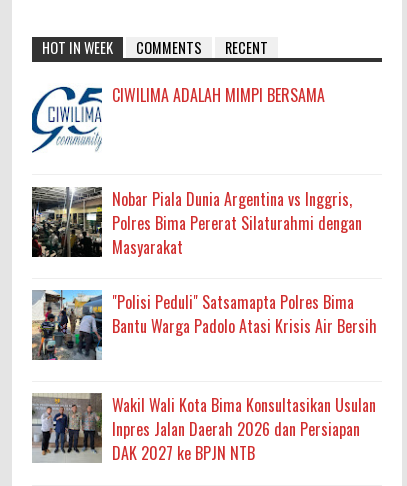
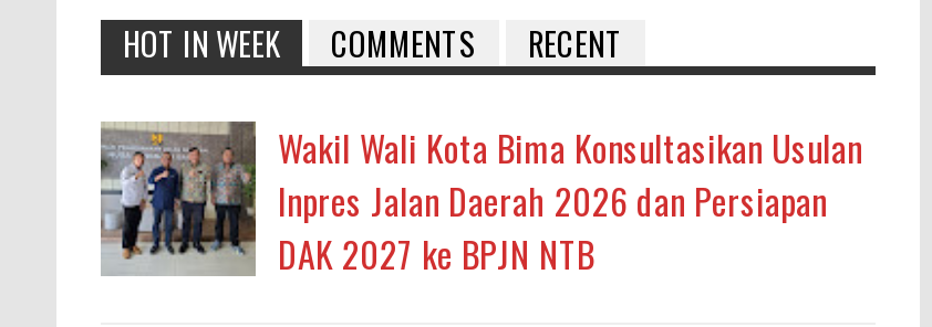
- [image]
- CIWILIMA ADALAH MIMPI BERSAMA

- [image]
- Nobar Piala Dunia Argentina vs Inggris,
- Polres Bima Pererat Silaturahmi dengan
- Masyarakat
- "Polisi Peduli" Satsamapta Polres Bima
- Bantu Warga Padolo Atasi Krisis Air Bersih

- [image]
